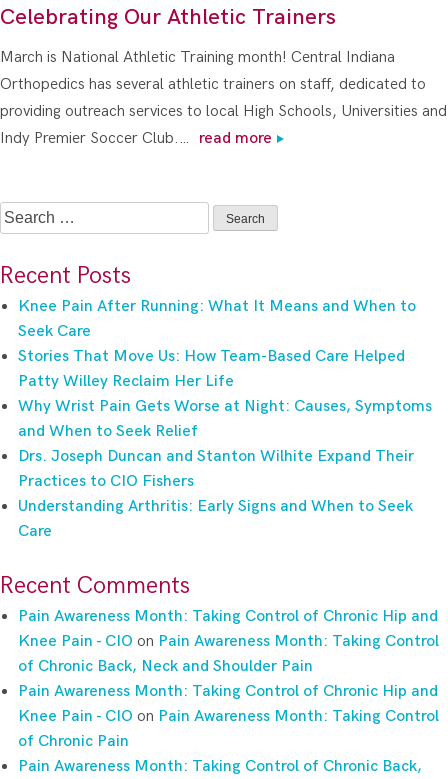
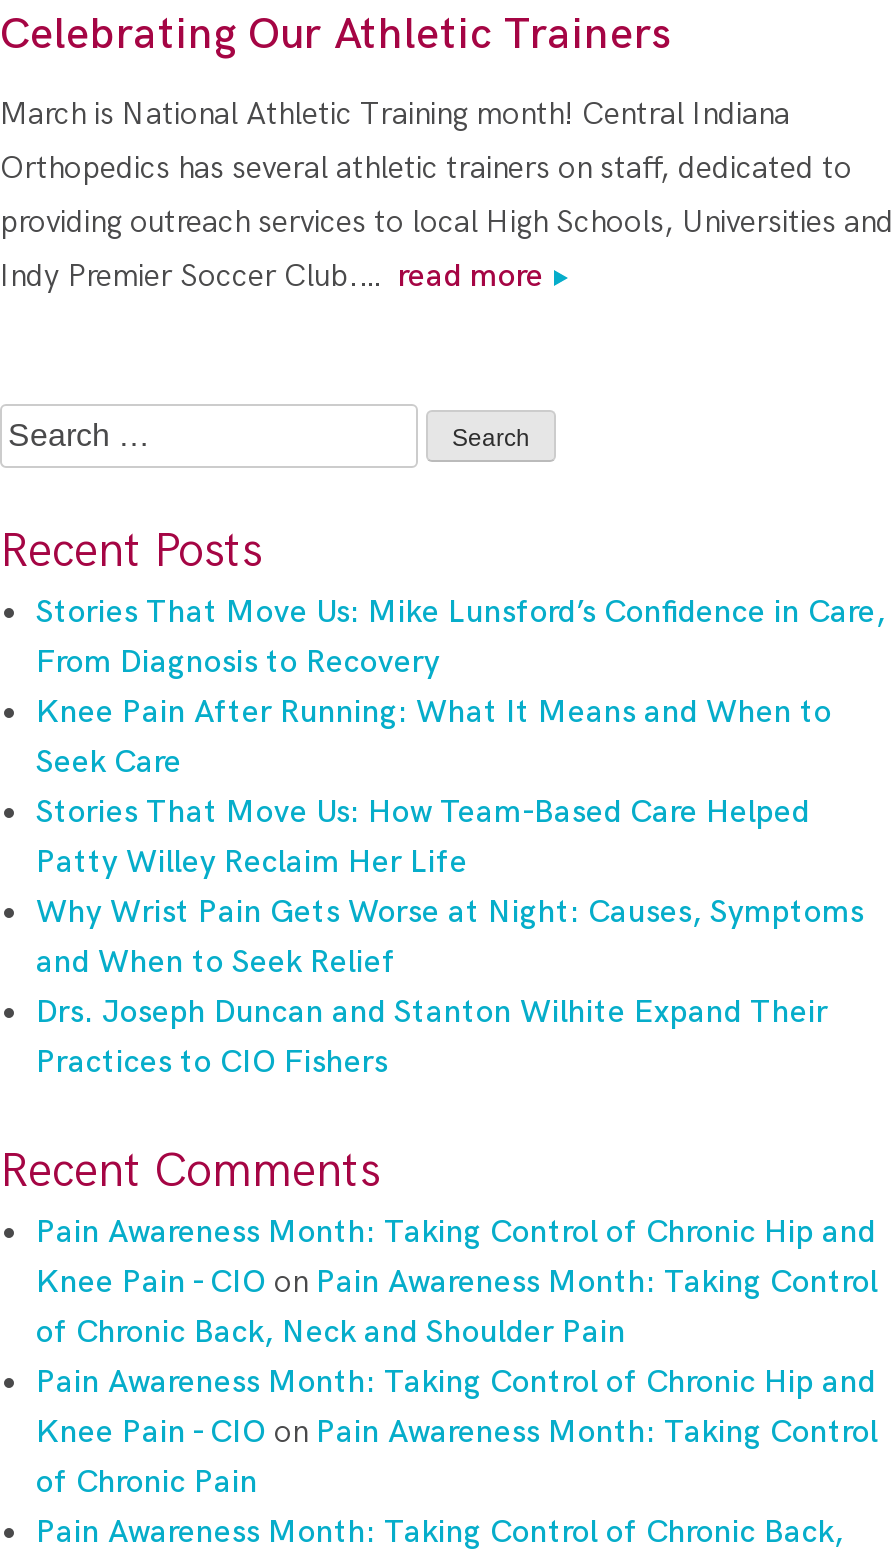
+ Stories That Move Us: Mike Lunsford’s Confidence in Care,
+ From Diagnosis to Recovery

moved down: Knee Pain After Running: What It Means and When to | Seek Care | Stories That Move Us: How Team-Based Care Helped | Patty Willey Reclaim Her Life | Why Wrist Pain Gets Worse at Night: Causes, Symptoms | and When to Seek Relief | Drs. Joseph Duncan and Stanton Wilhite Expand Their | Practices to CIO Fishers

- Understanding Arthritis: Early Signs and When to Seek
- Care
